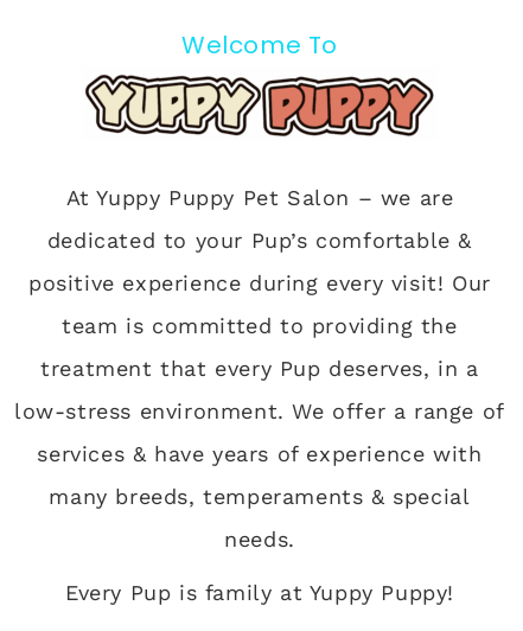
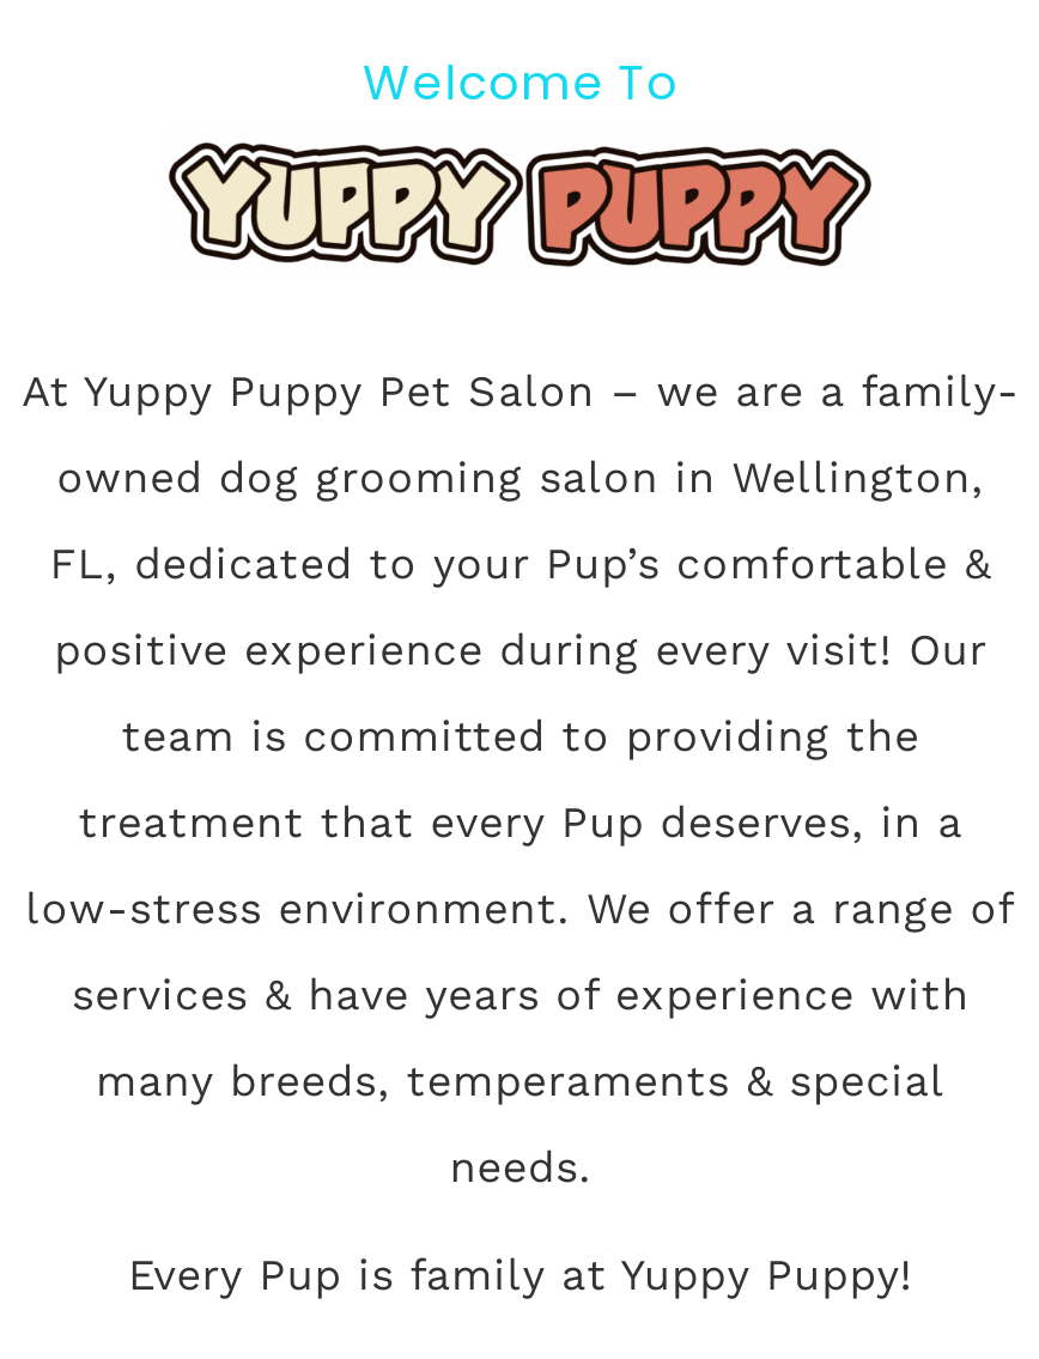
- At Yuppy Puppy Pet Salon – we are
- dedicated to your Pup’s comfortable &
+ At Yuppy Puppy Pet Salon – we are a family-
+ owned dog grooming salon in Wellington,
+ FL, dedicated to your Pup’s comfortable &
